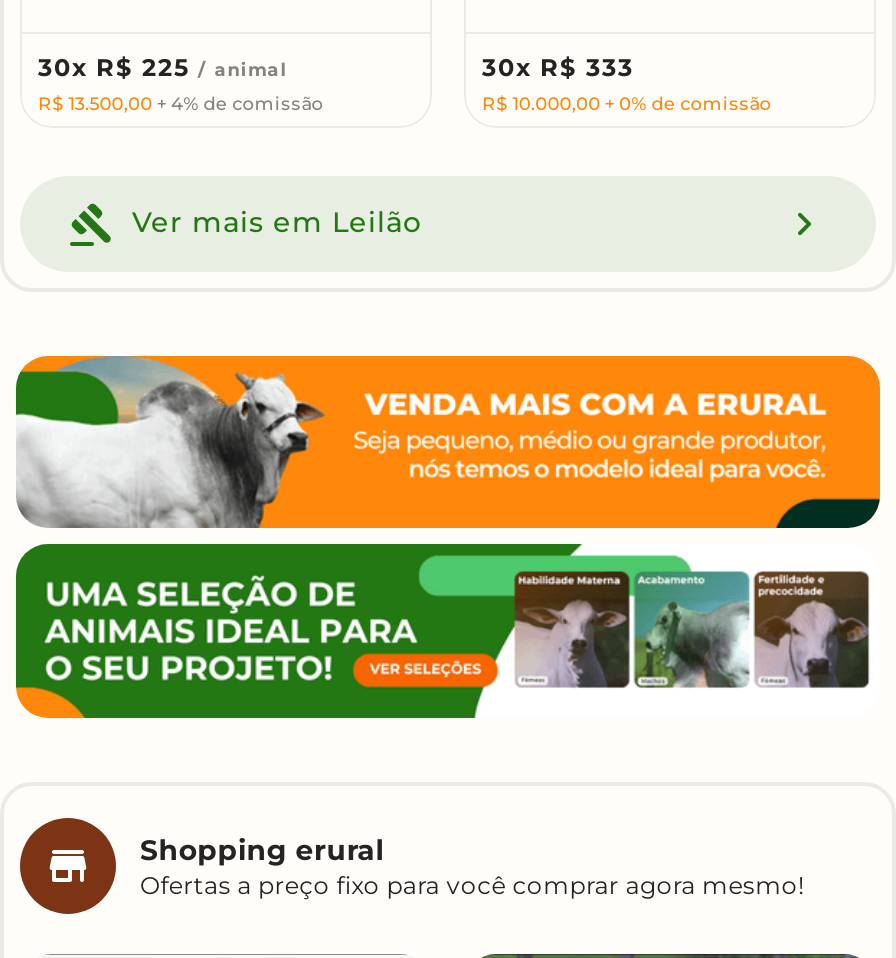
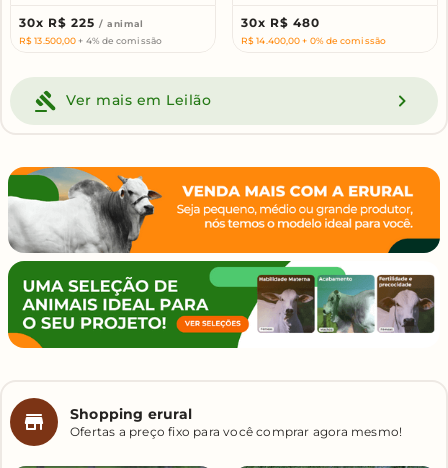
- 30x R$ 333
+ 30x R$ 480

- R$ 10.000,00 + 0% de comissão
+ R$ 14.400,00 + 0% de comissão
